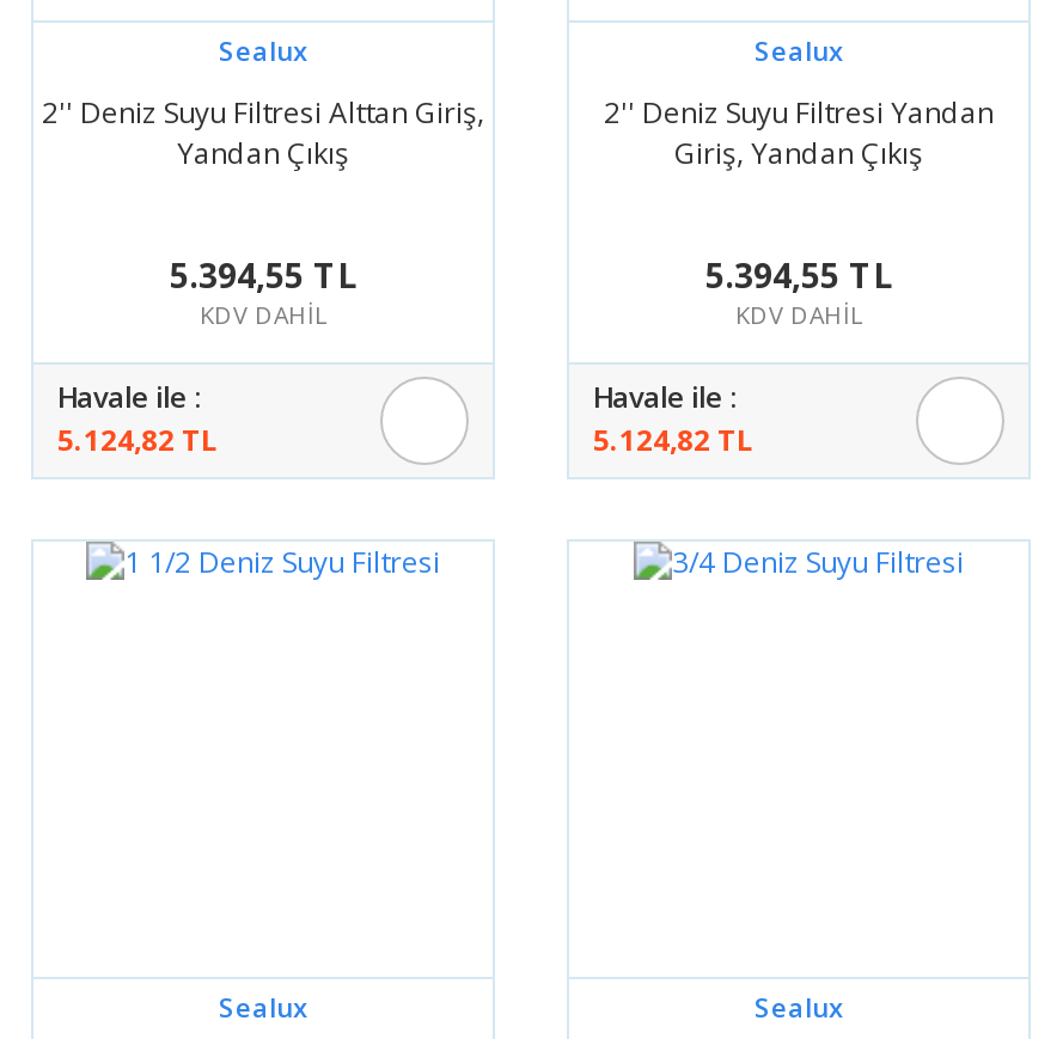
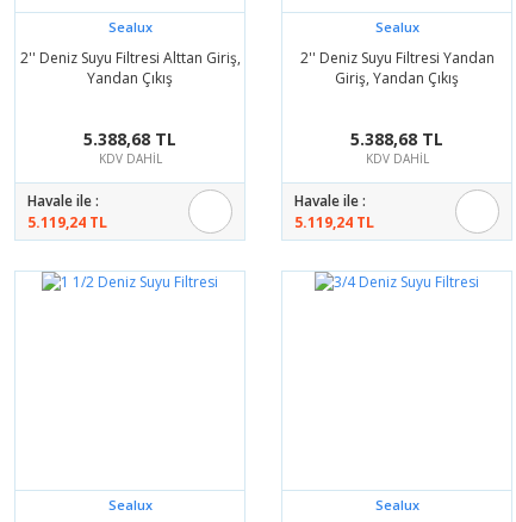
- 5.394,55 TL
+ 5.388,68 TL

- 5.394,55 TL
+ 5.388,68 TL

- 5.124,82 TL
+ 5.119,24 TL

- 5.124,82 TL
+ 5.119,24 TL
